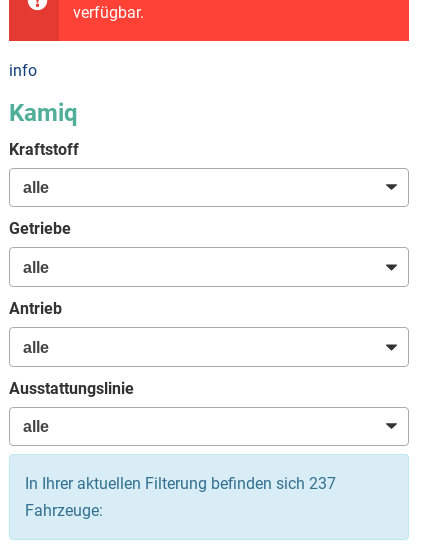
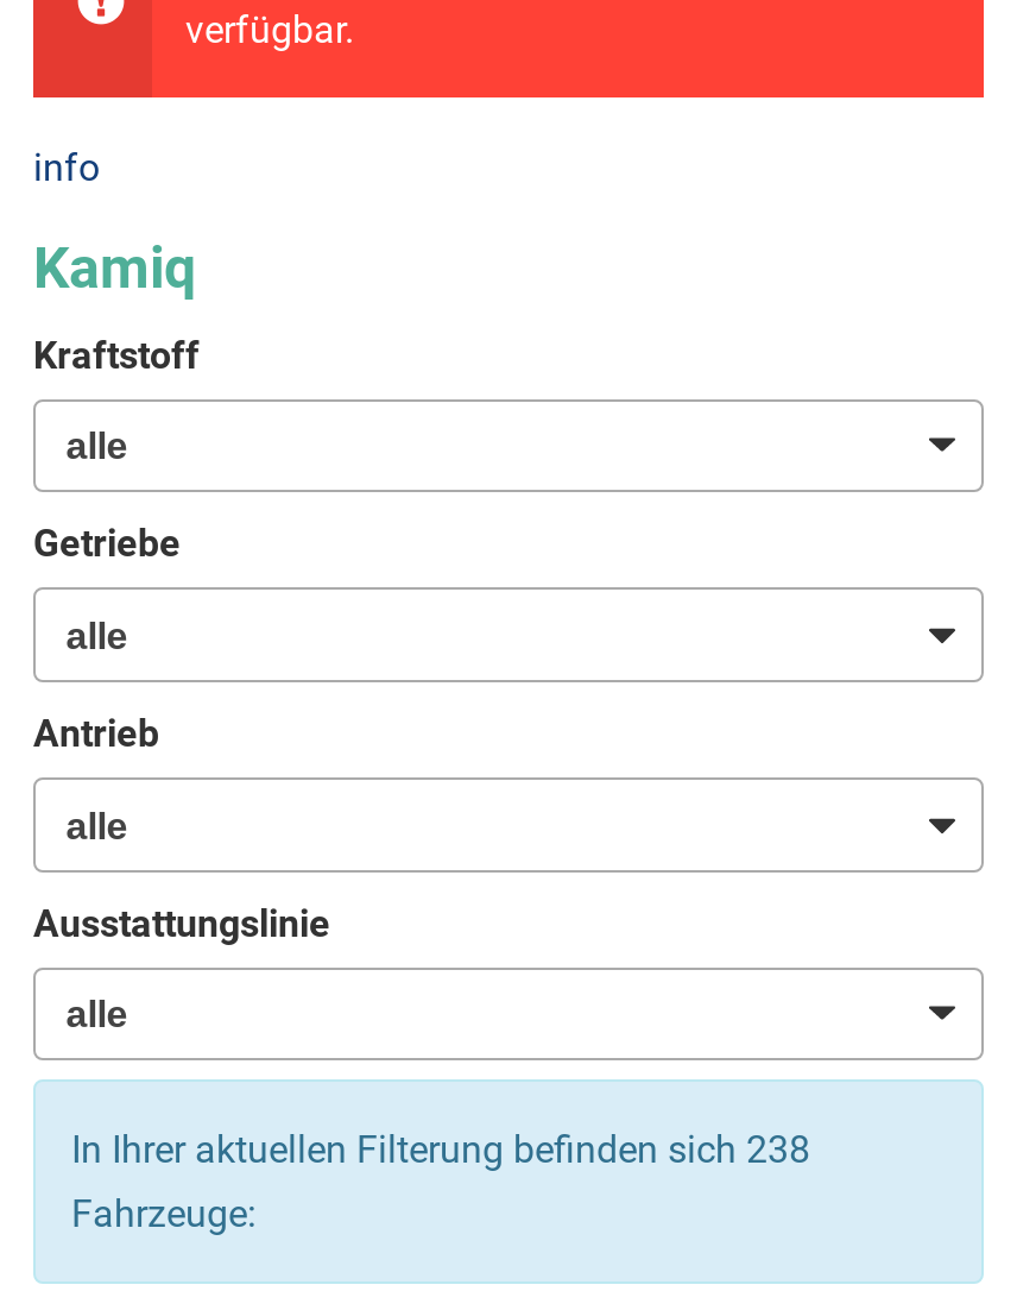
- In Ihrer aktuellen Filterung befinden sich 237
+ In Ihrer aktuellen Filterung befinden sich 238
